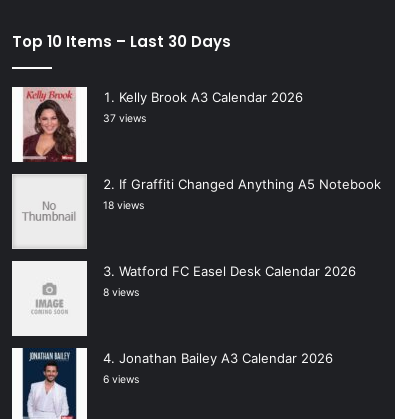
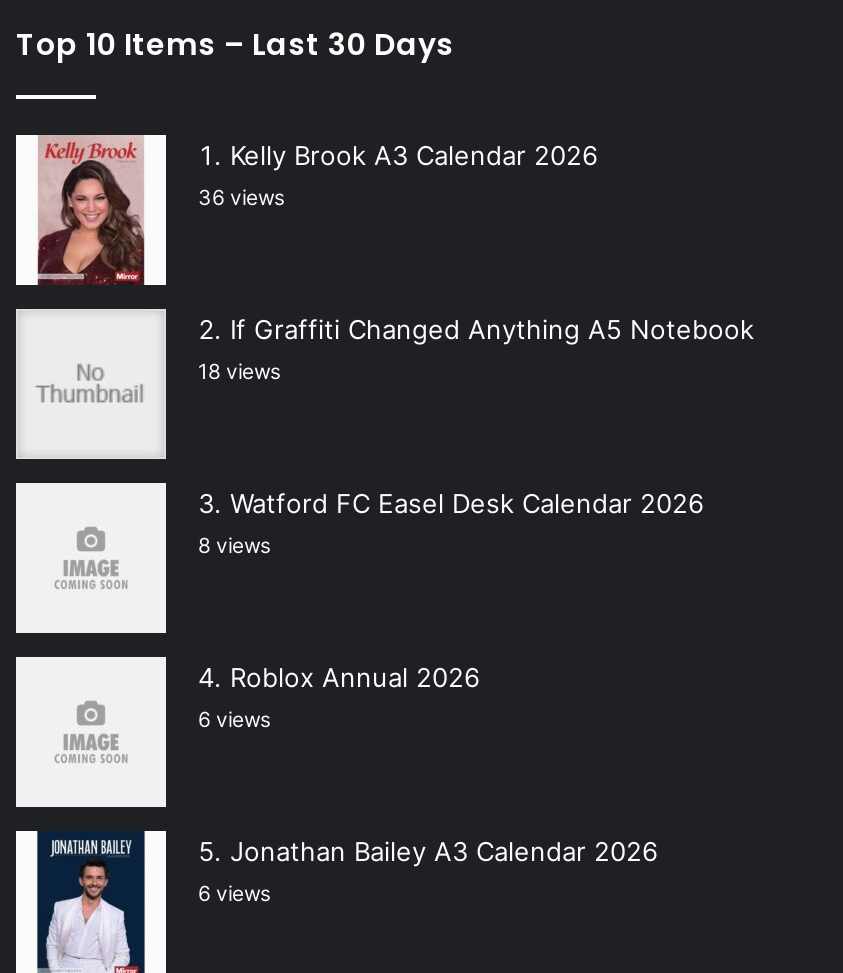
- 37 views
+ 36 views

+ Roblox Annual 2026
+ 6 views
